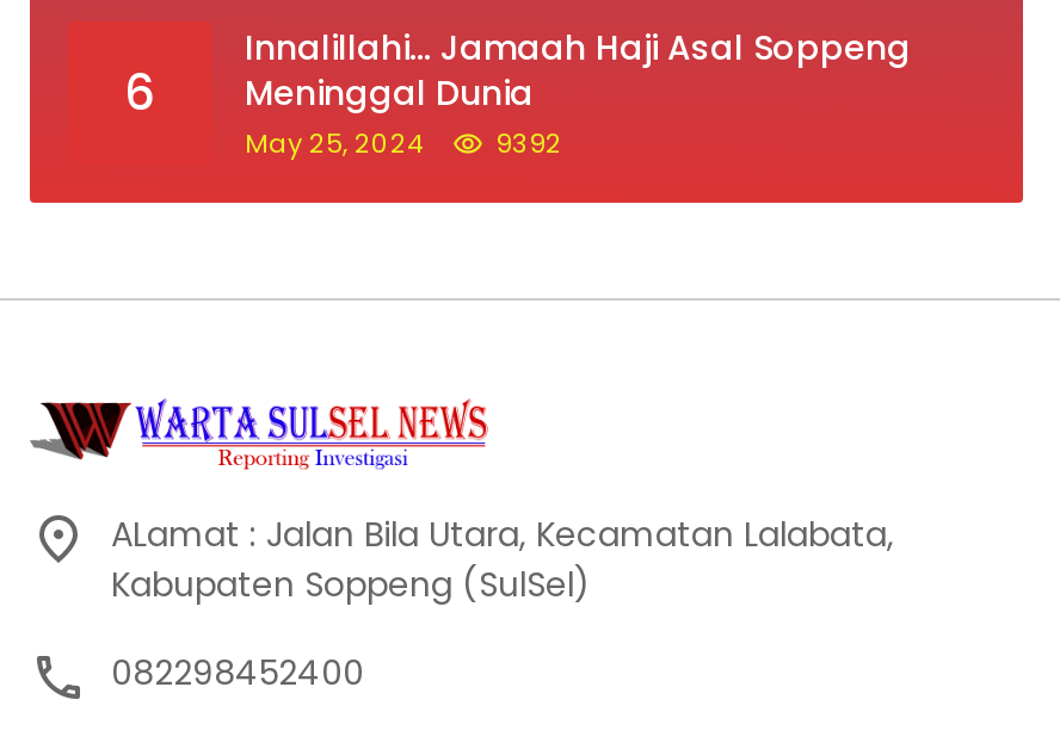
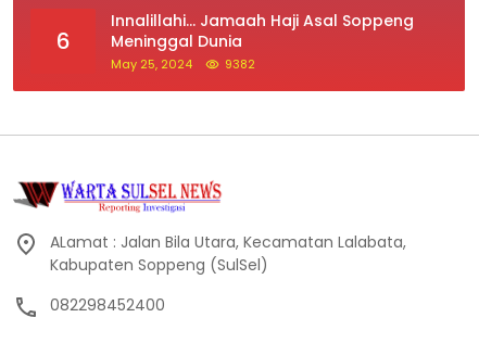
- May 25, 2024 9392
+ May 25, 2024 9382
